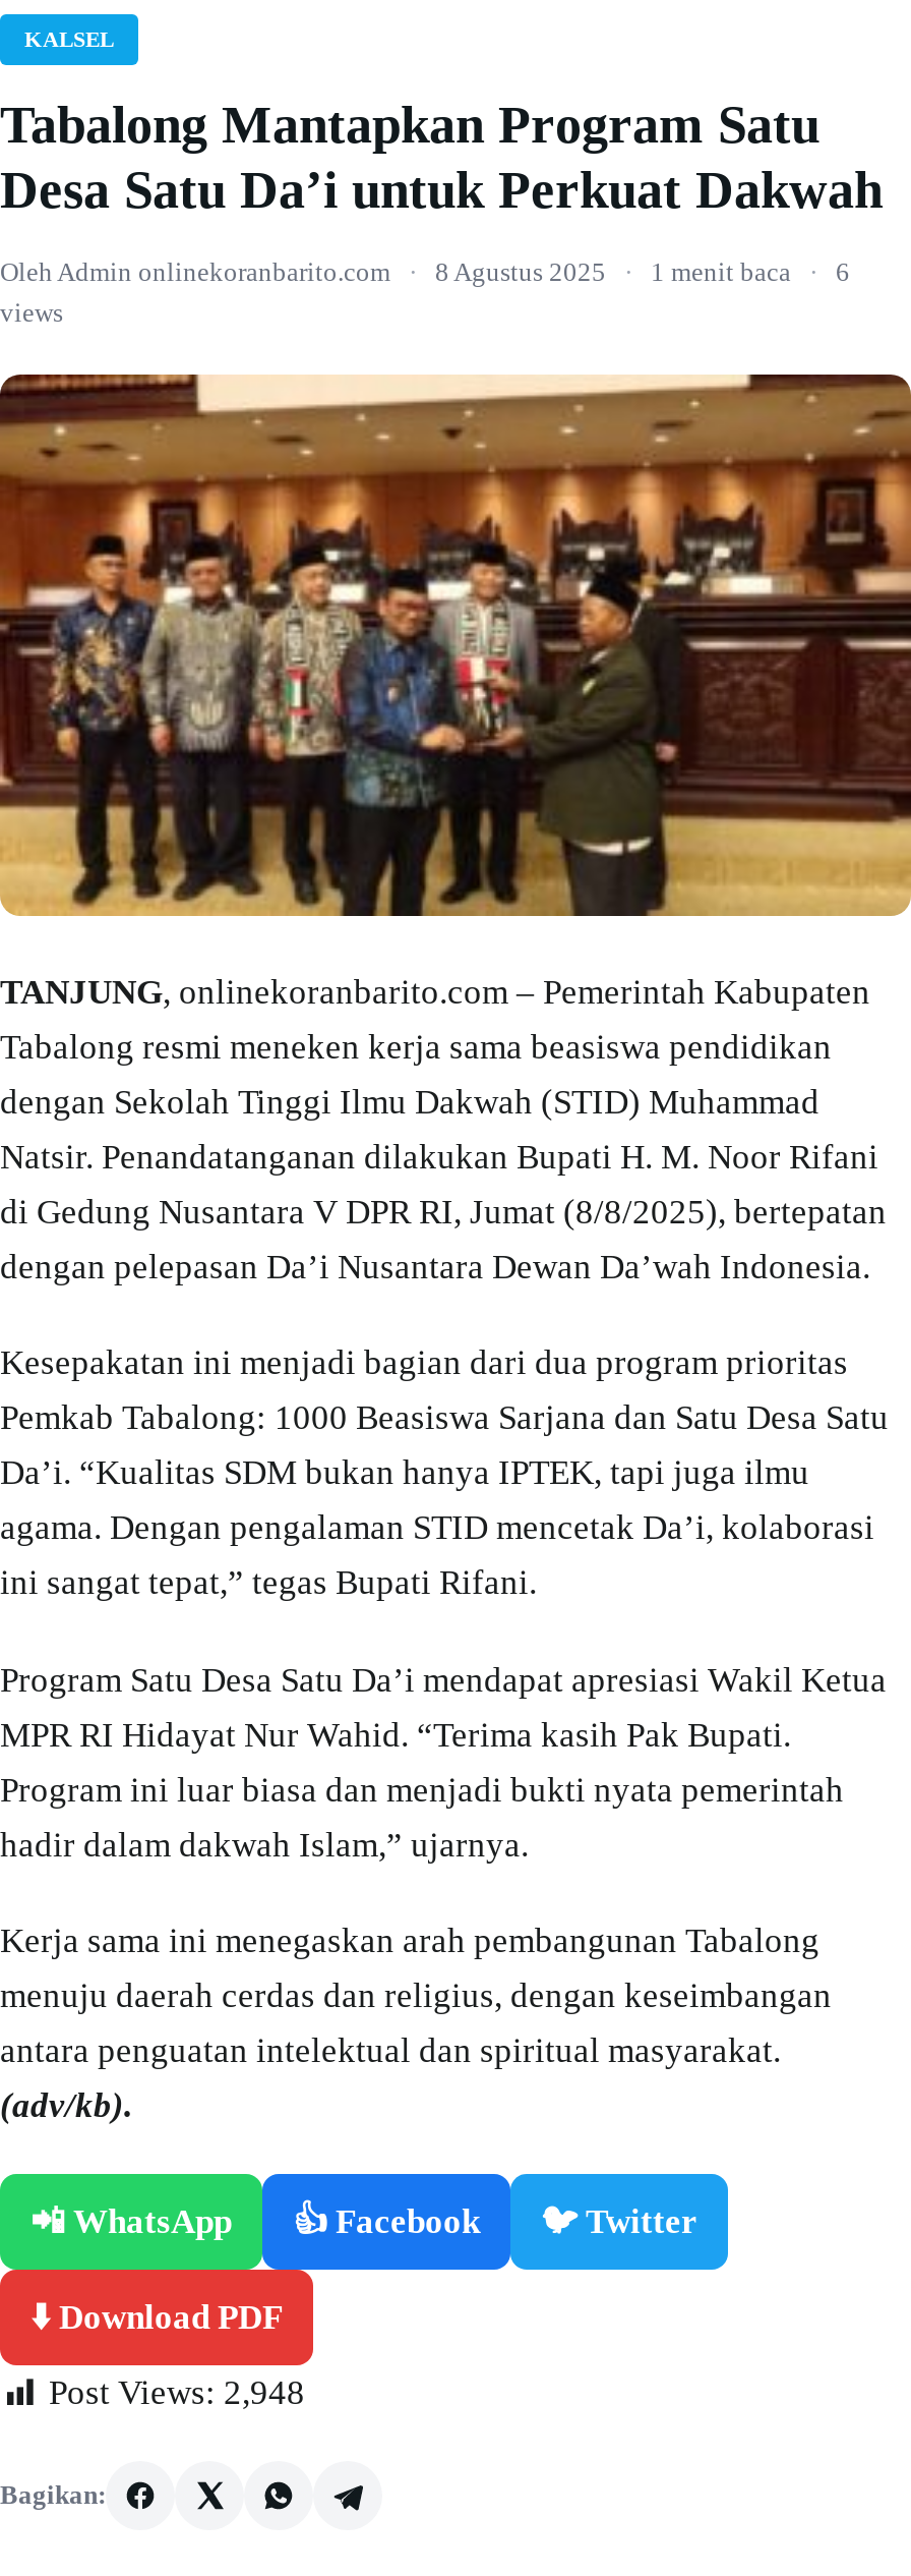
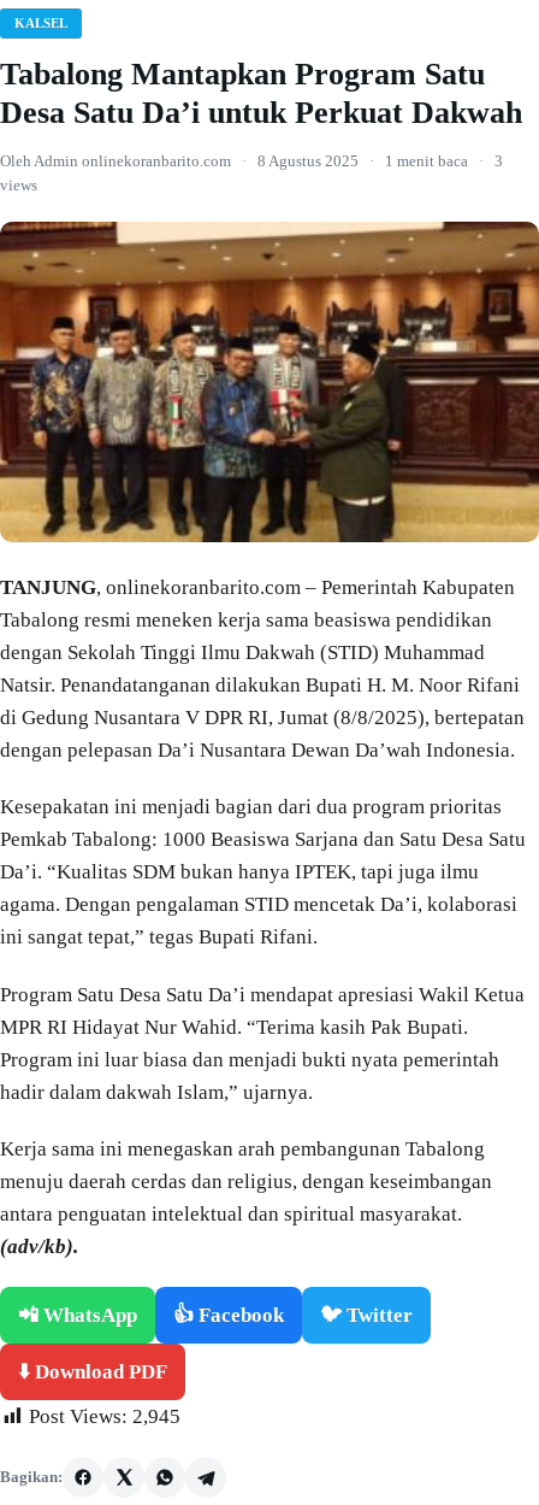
- Oleh Admin onlinekoranbarito.com · 8 Agustus 2025 · 1 menit baca · 6
+ Oleh Admin onlinekoranbarito.com · 8 Agustus 2025 · 1 menit baca · 3

- Post Views: 2,948
+ Post Views: 2,945
